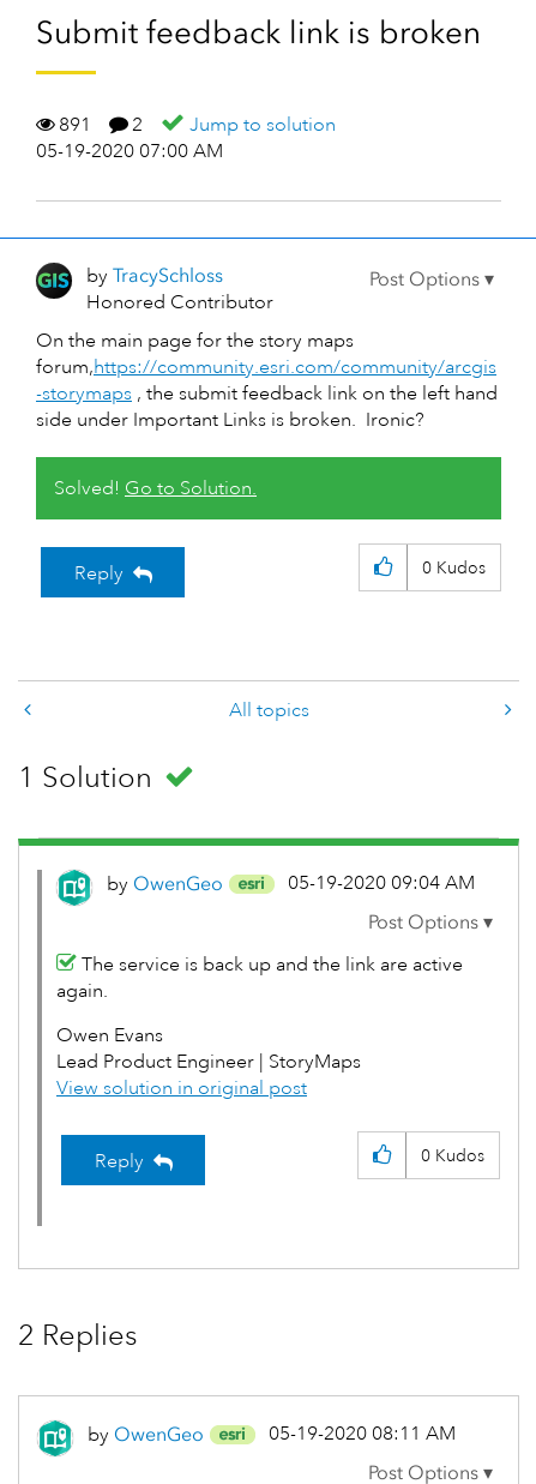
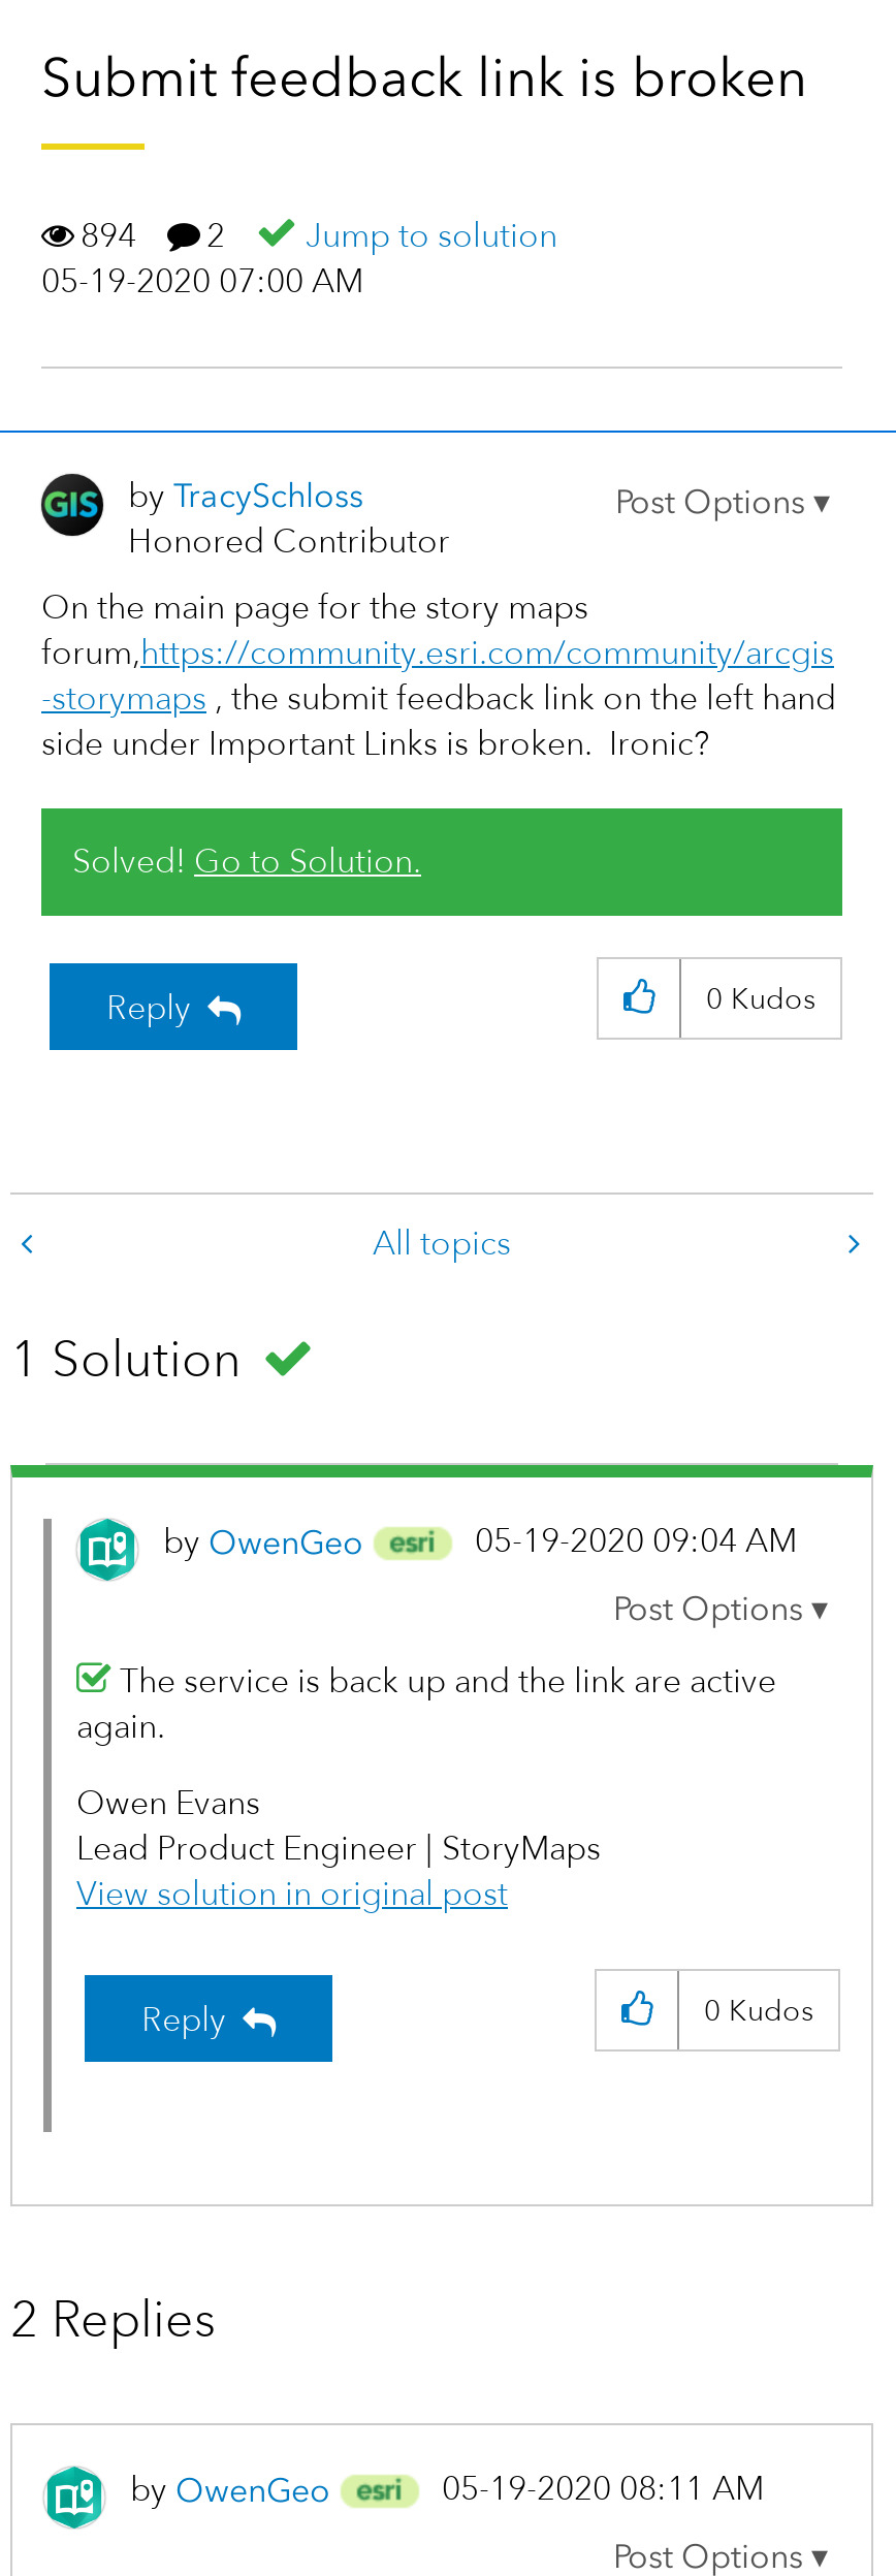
- 891 2 Jump to solution
+ 894 2 Jump to solution
